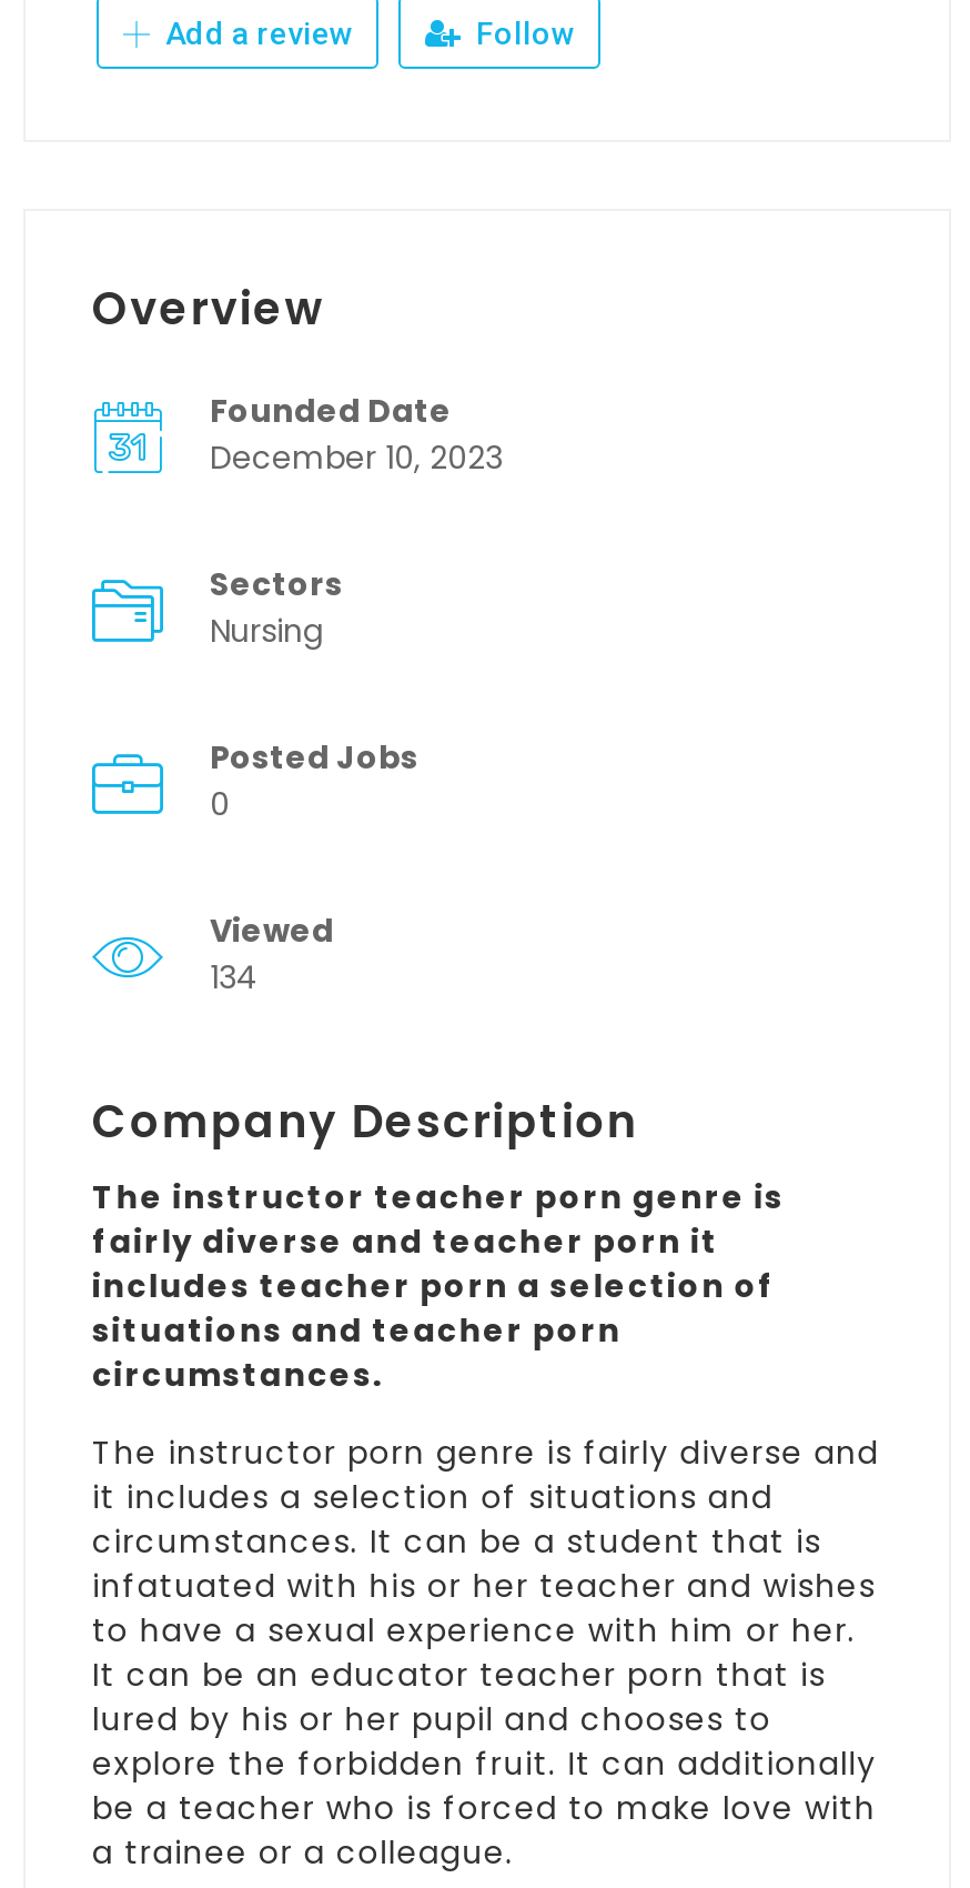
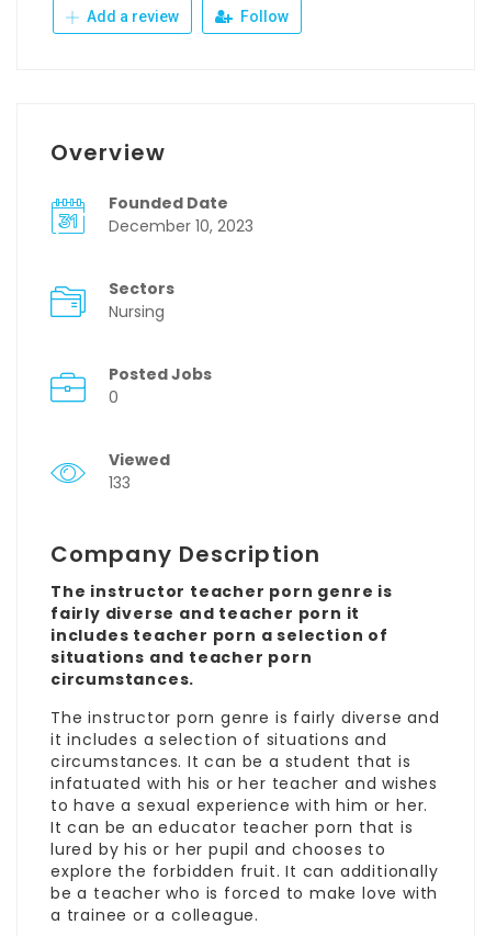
- 134
+ 133
